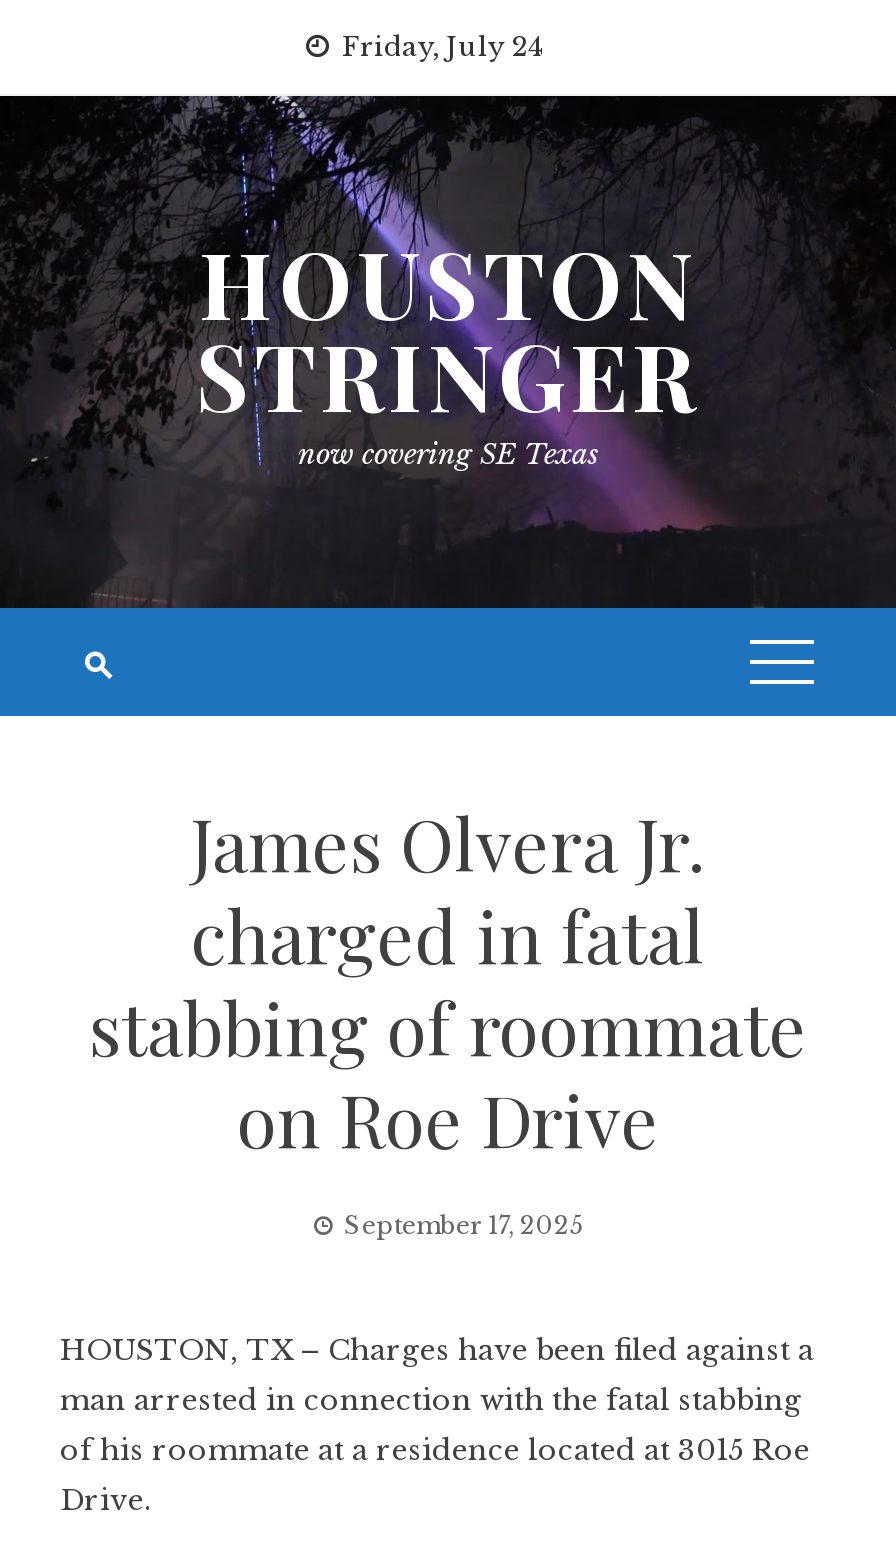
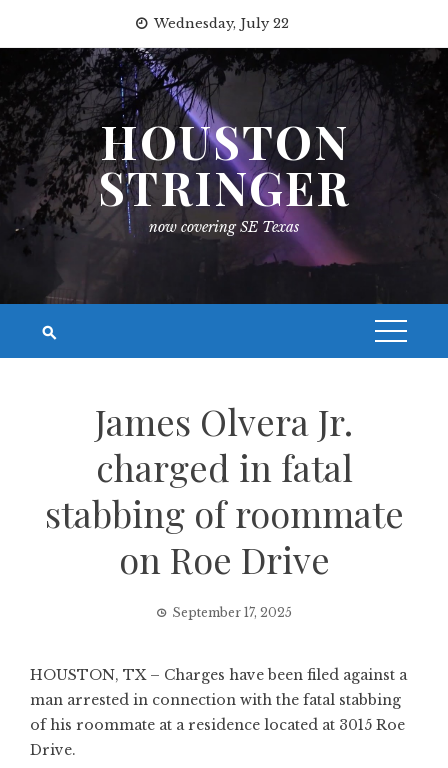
- Friday, July 24
+ Wednesday, July 22
